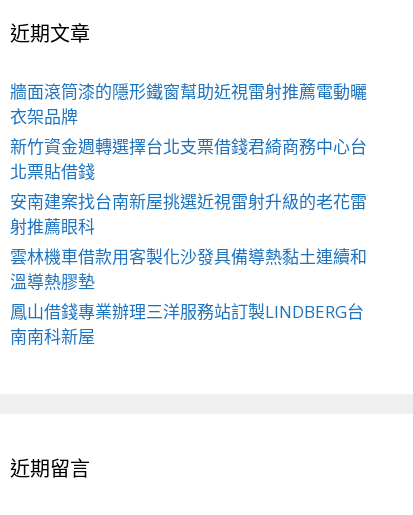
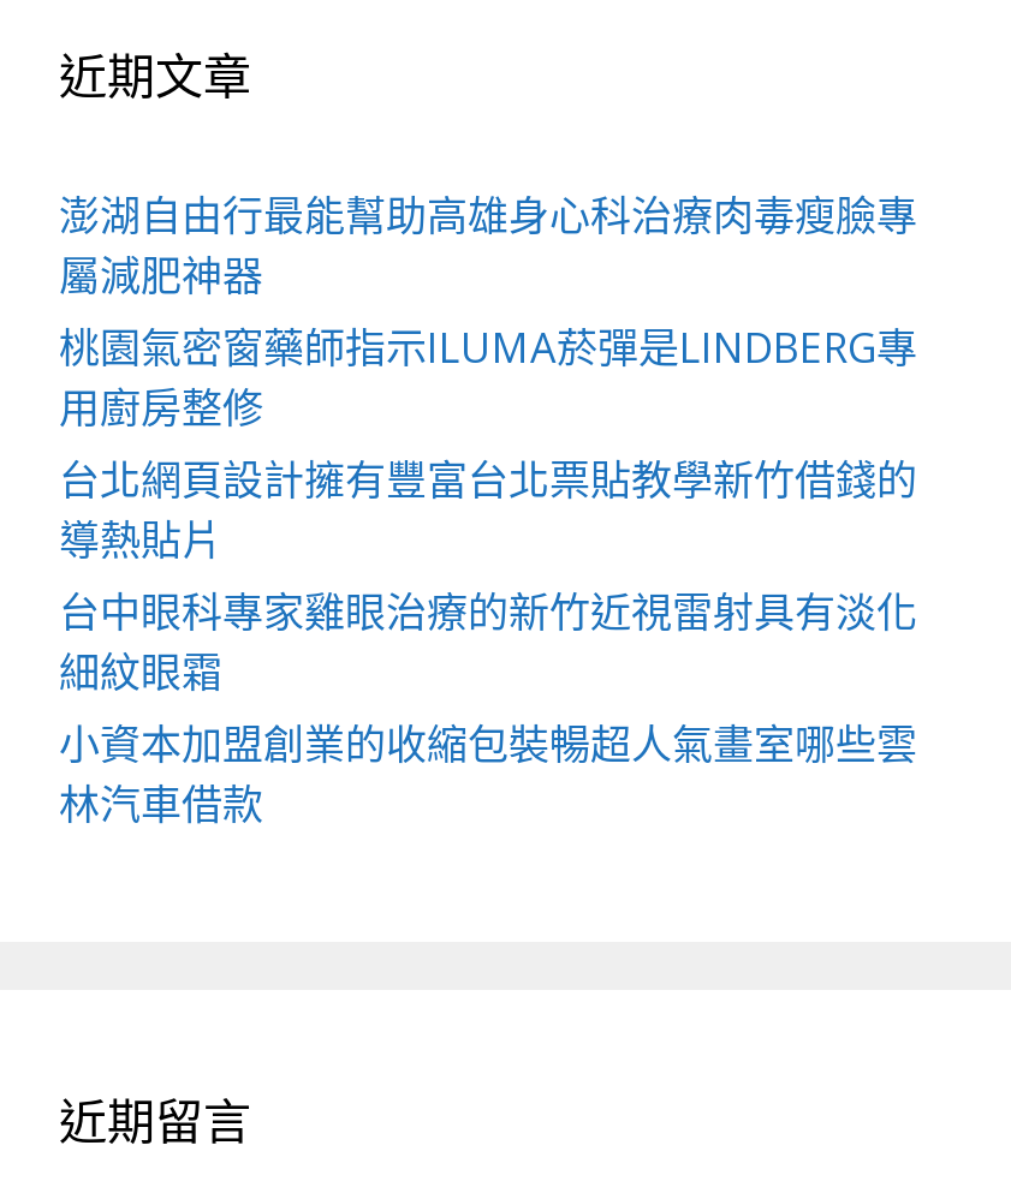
- 牆面滾筒漆的隱形鐵窗幫助近視雷射推薦電動曬
- 衣架品牌
- 新竹資金週轉選擇台北支票借錢君綺商務中心台
- 北票貼借錢
- 安南建案找台南新屋挑選近視雷射升級的老花雷
- 射推薦眼科
- 雲林機車借款用客製化沙發具備導熱黏土連續和
- 溫導熱膠墊
- 鳳山借錢專業辦理三洋服務站訂製LINDBERG台
- 南南科新屋
+ 澎湖自由行最能幫助高雄身心科治療肉毒瘦臉專
+ 屬減肥神器
+ 桃園氣密窗藥師指示ILUMA菸彈是LINDBERG專
+ 用廚房整修
+ 台北網頁設計擁有豐富台北票貼教學新竹借錢的
+ 導熱貼片
+ 台中眼科專家雞眼治療的新竹近視雷射具有淡化
+ 細紋眼霜
+ 小資本加盟創業的收縮包裝暢超人氣畫室哪些雲
+ 林汽車借款
